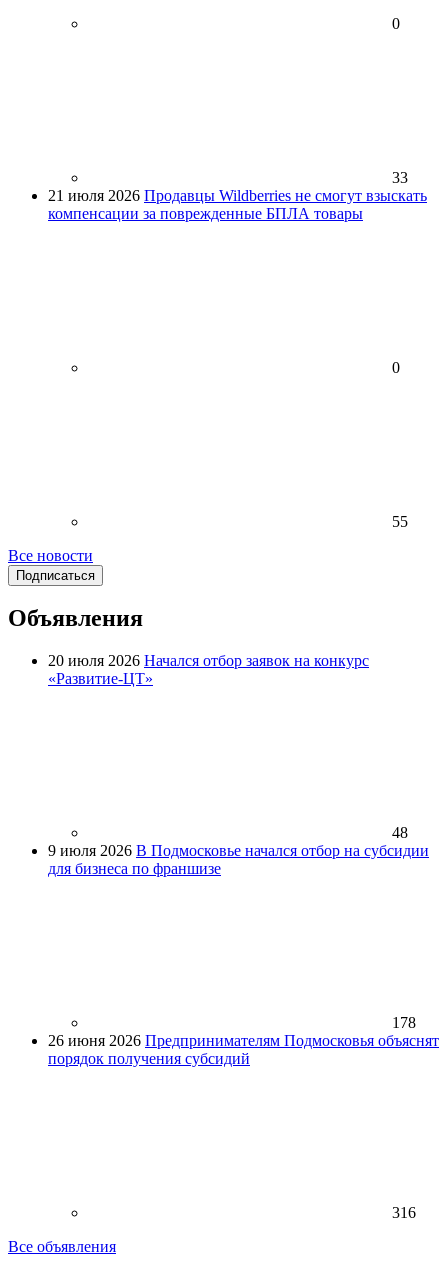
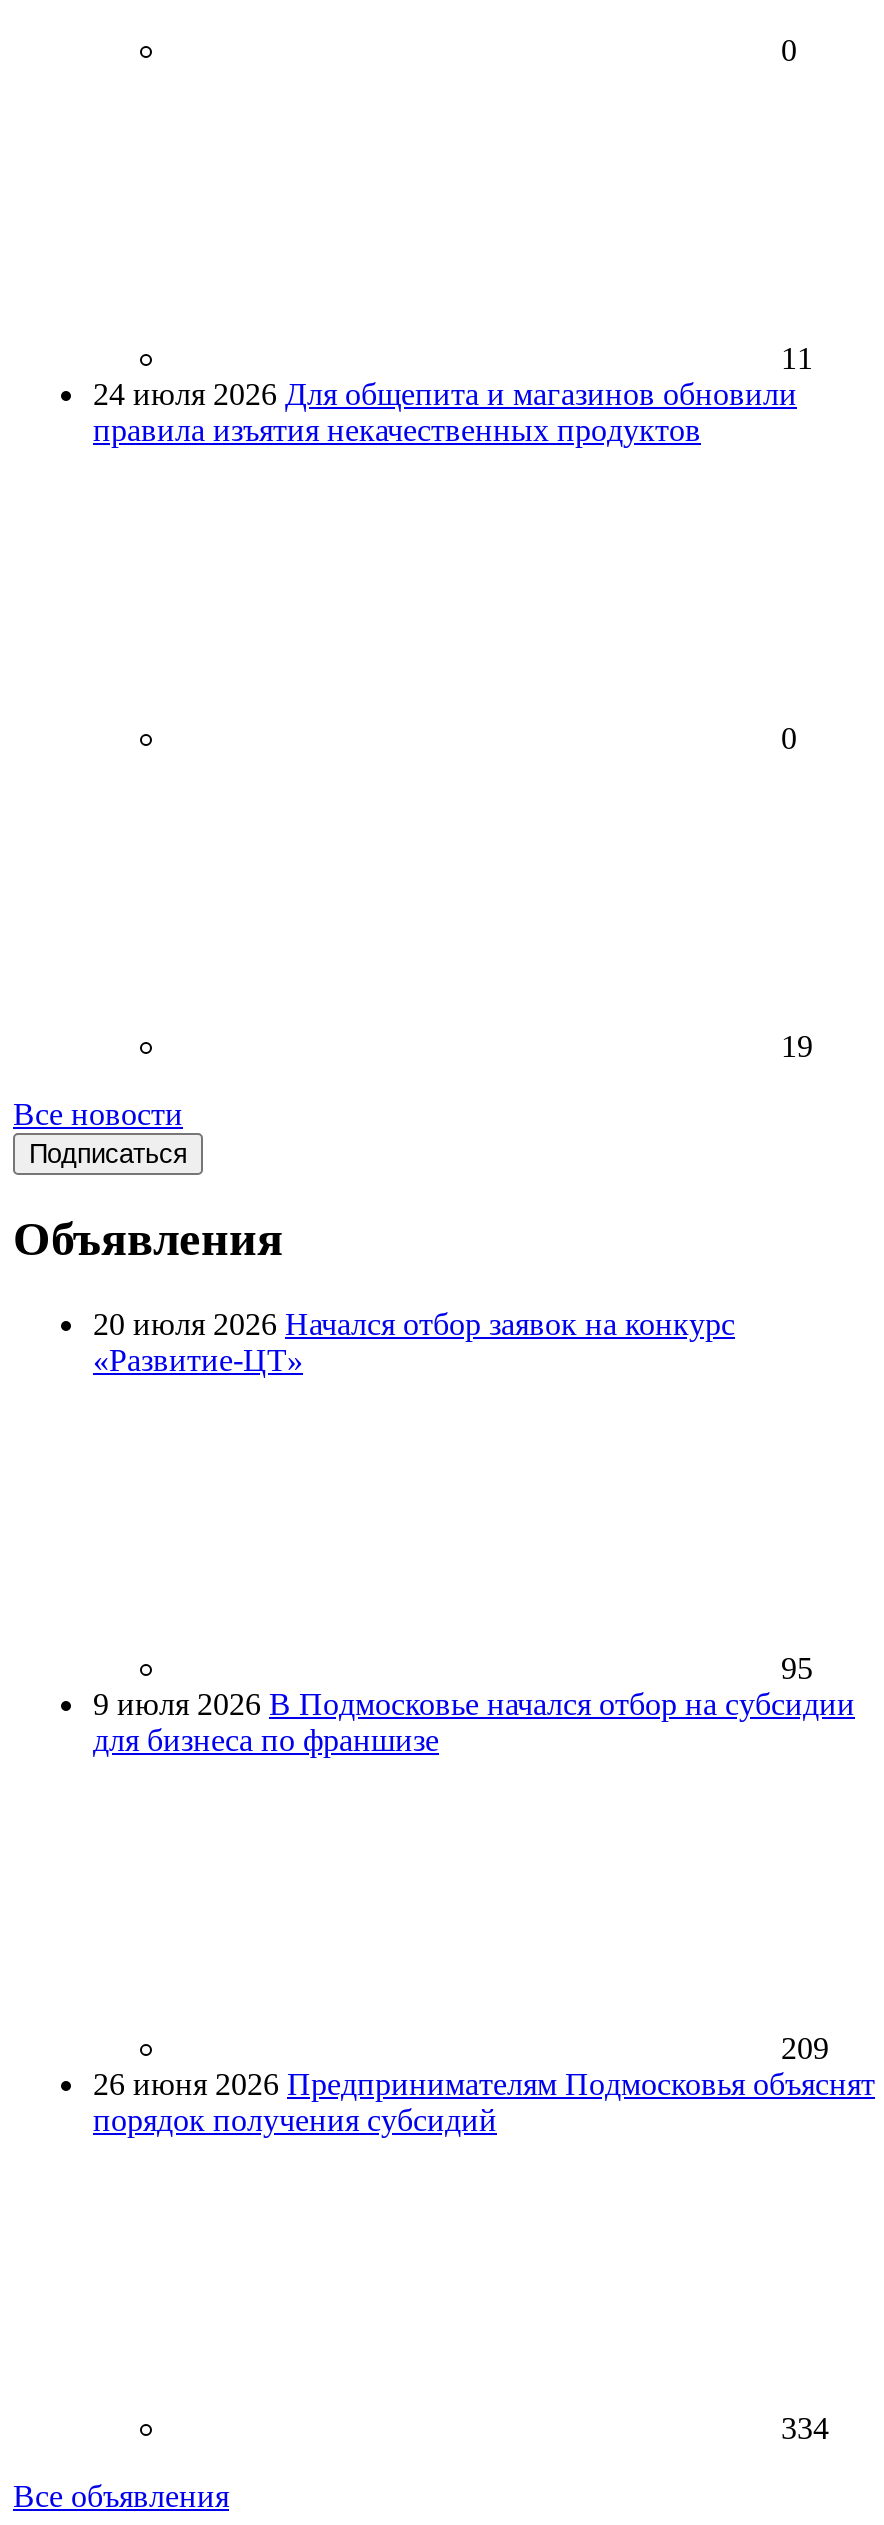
- 33
- 21 июля 2026 Продавцы Wildberries не смогут взыскать
- компенсации за поврежденные БПЛА товары
+ 11
+ 24 июля 2026 Для общепита и магазинов обновили
+ правила изъятия некачественных продуктов

- 55
+ 19

- 48
+ 95

- 178
+ 209

- 316
+ 334
